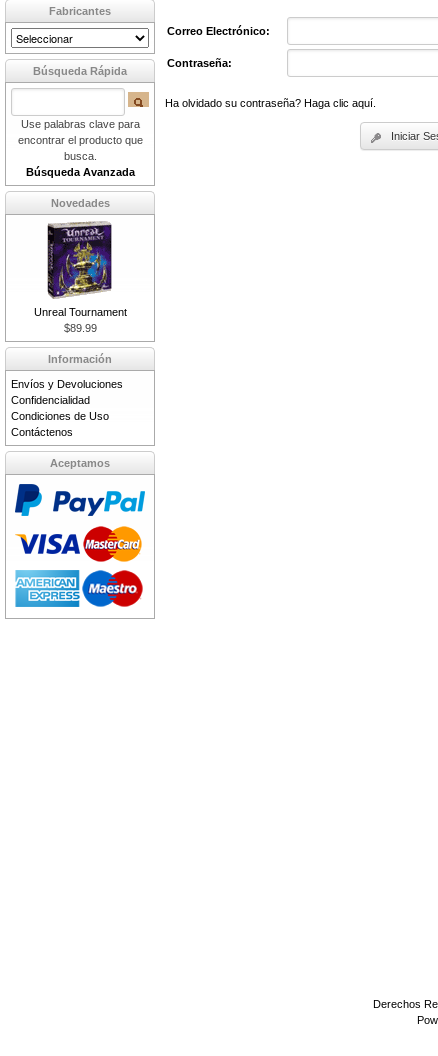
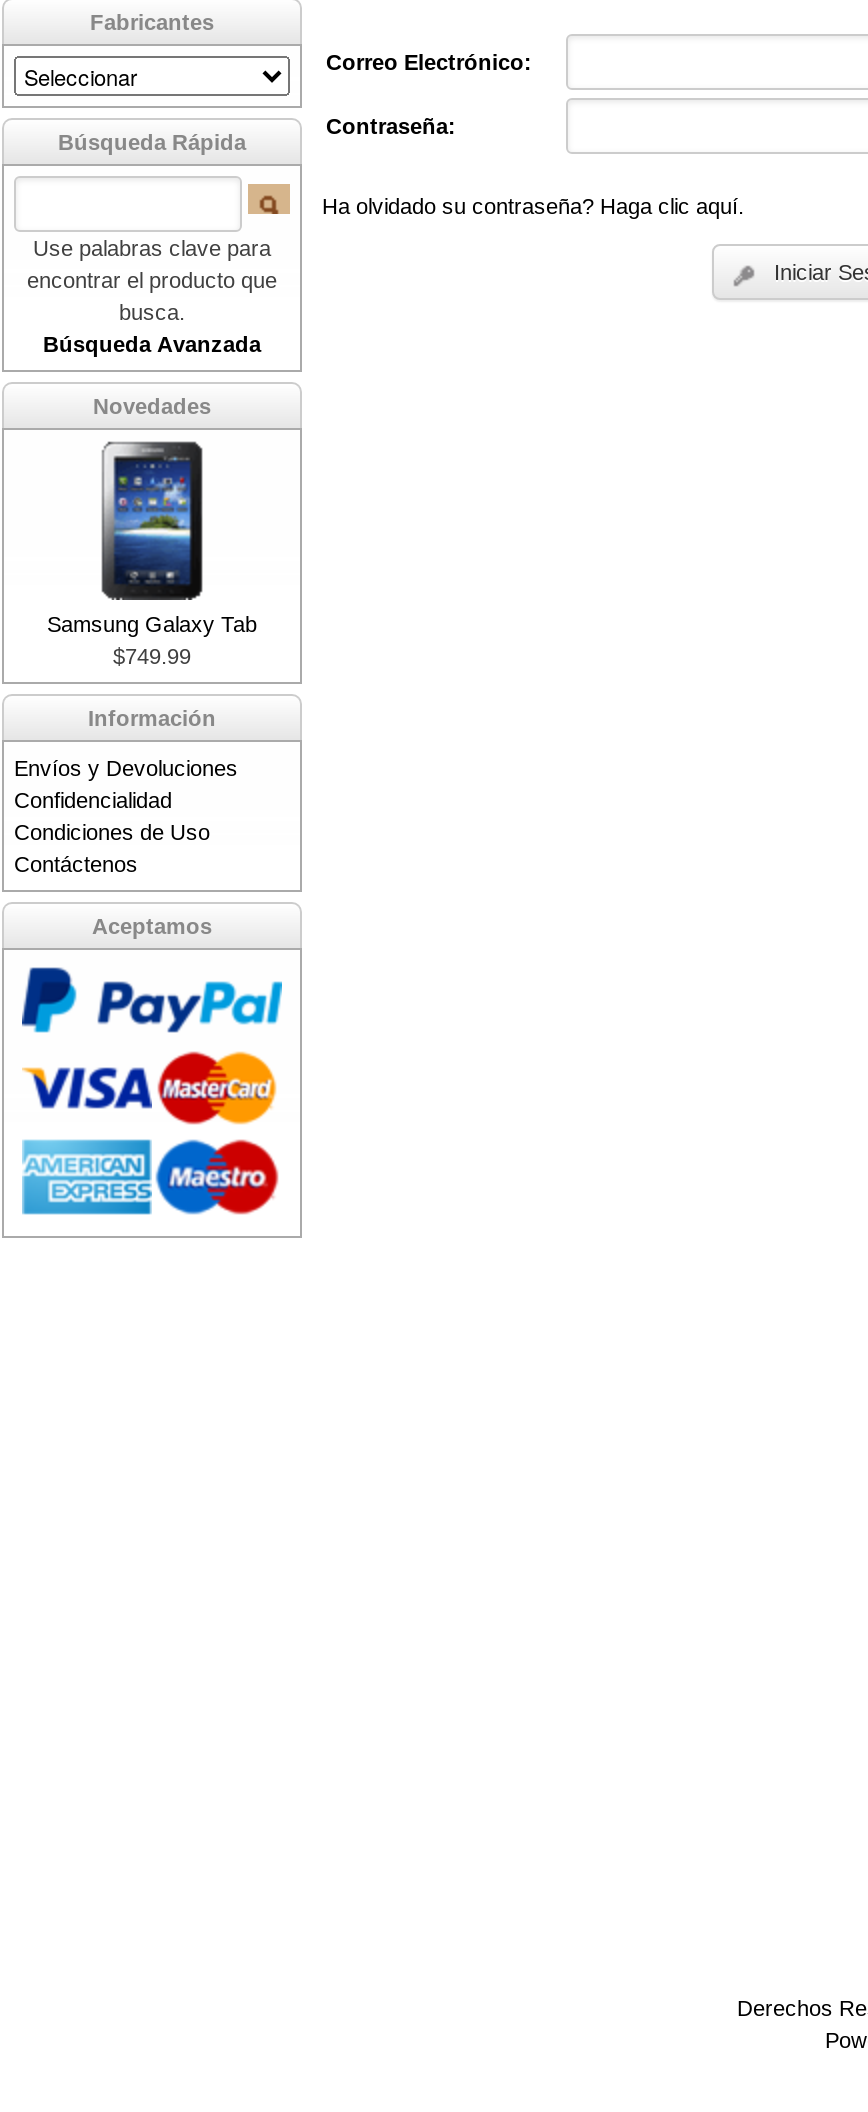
- [image]
- Unreal Tournament
- $89.99
+ [image]
+ Samsung Galaxy Tab
+ $749.99
